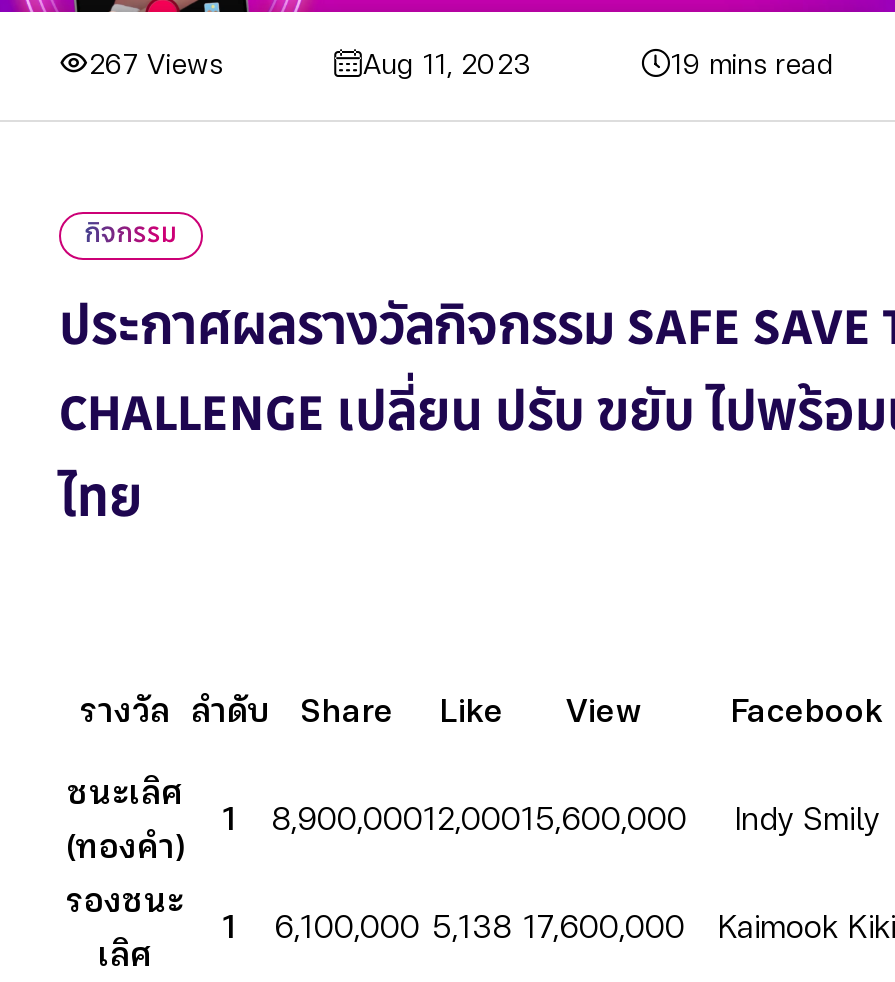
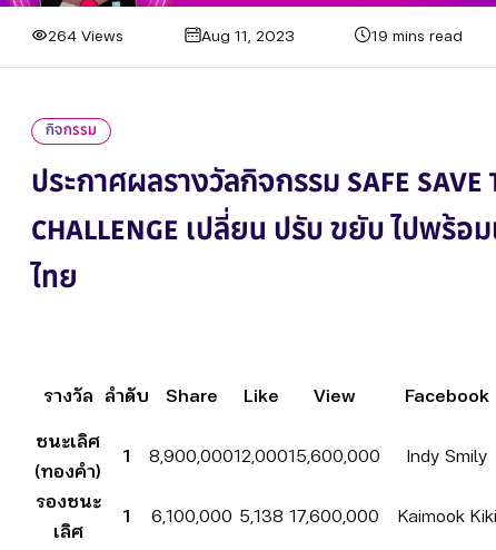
- 267 Views
+ 264 Views
